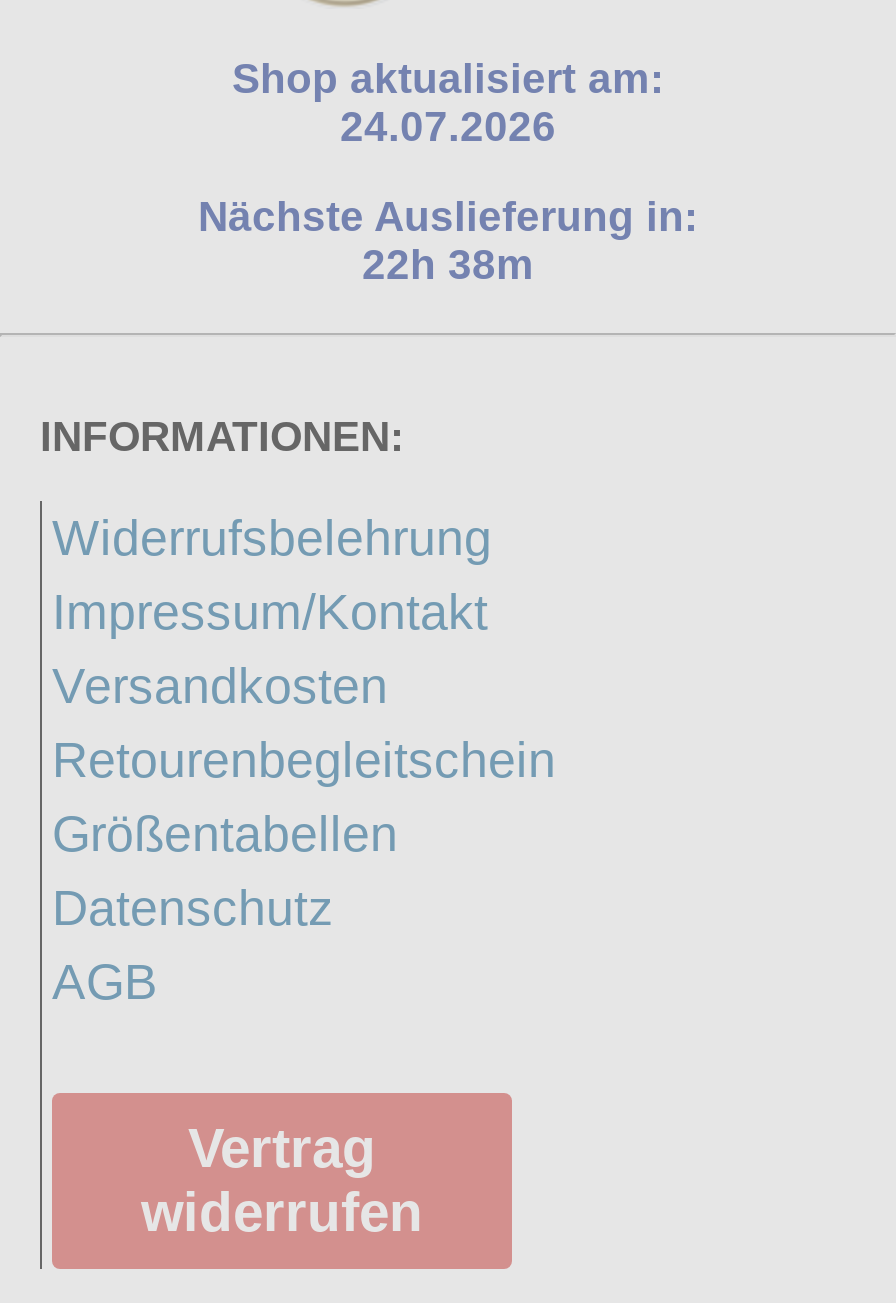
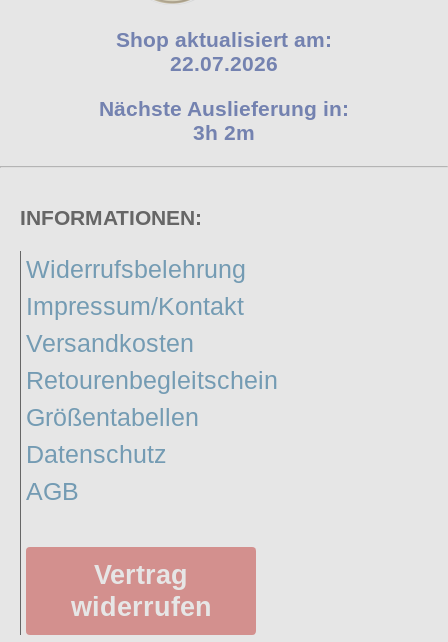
- 24.07.2026
+ 22.07.2026

- 22h 38m
+ 3h 2m
